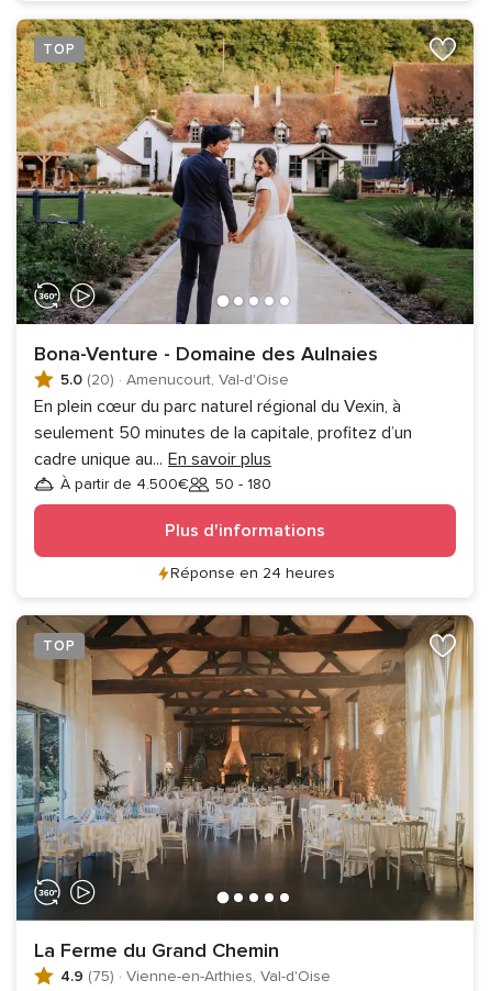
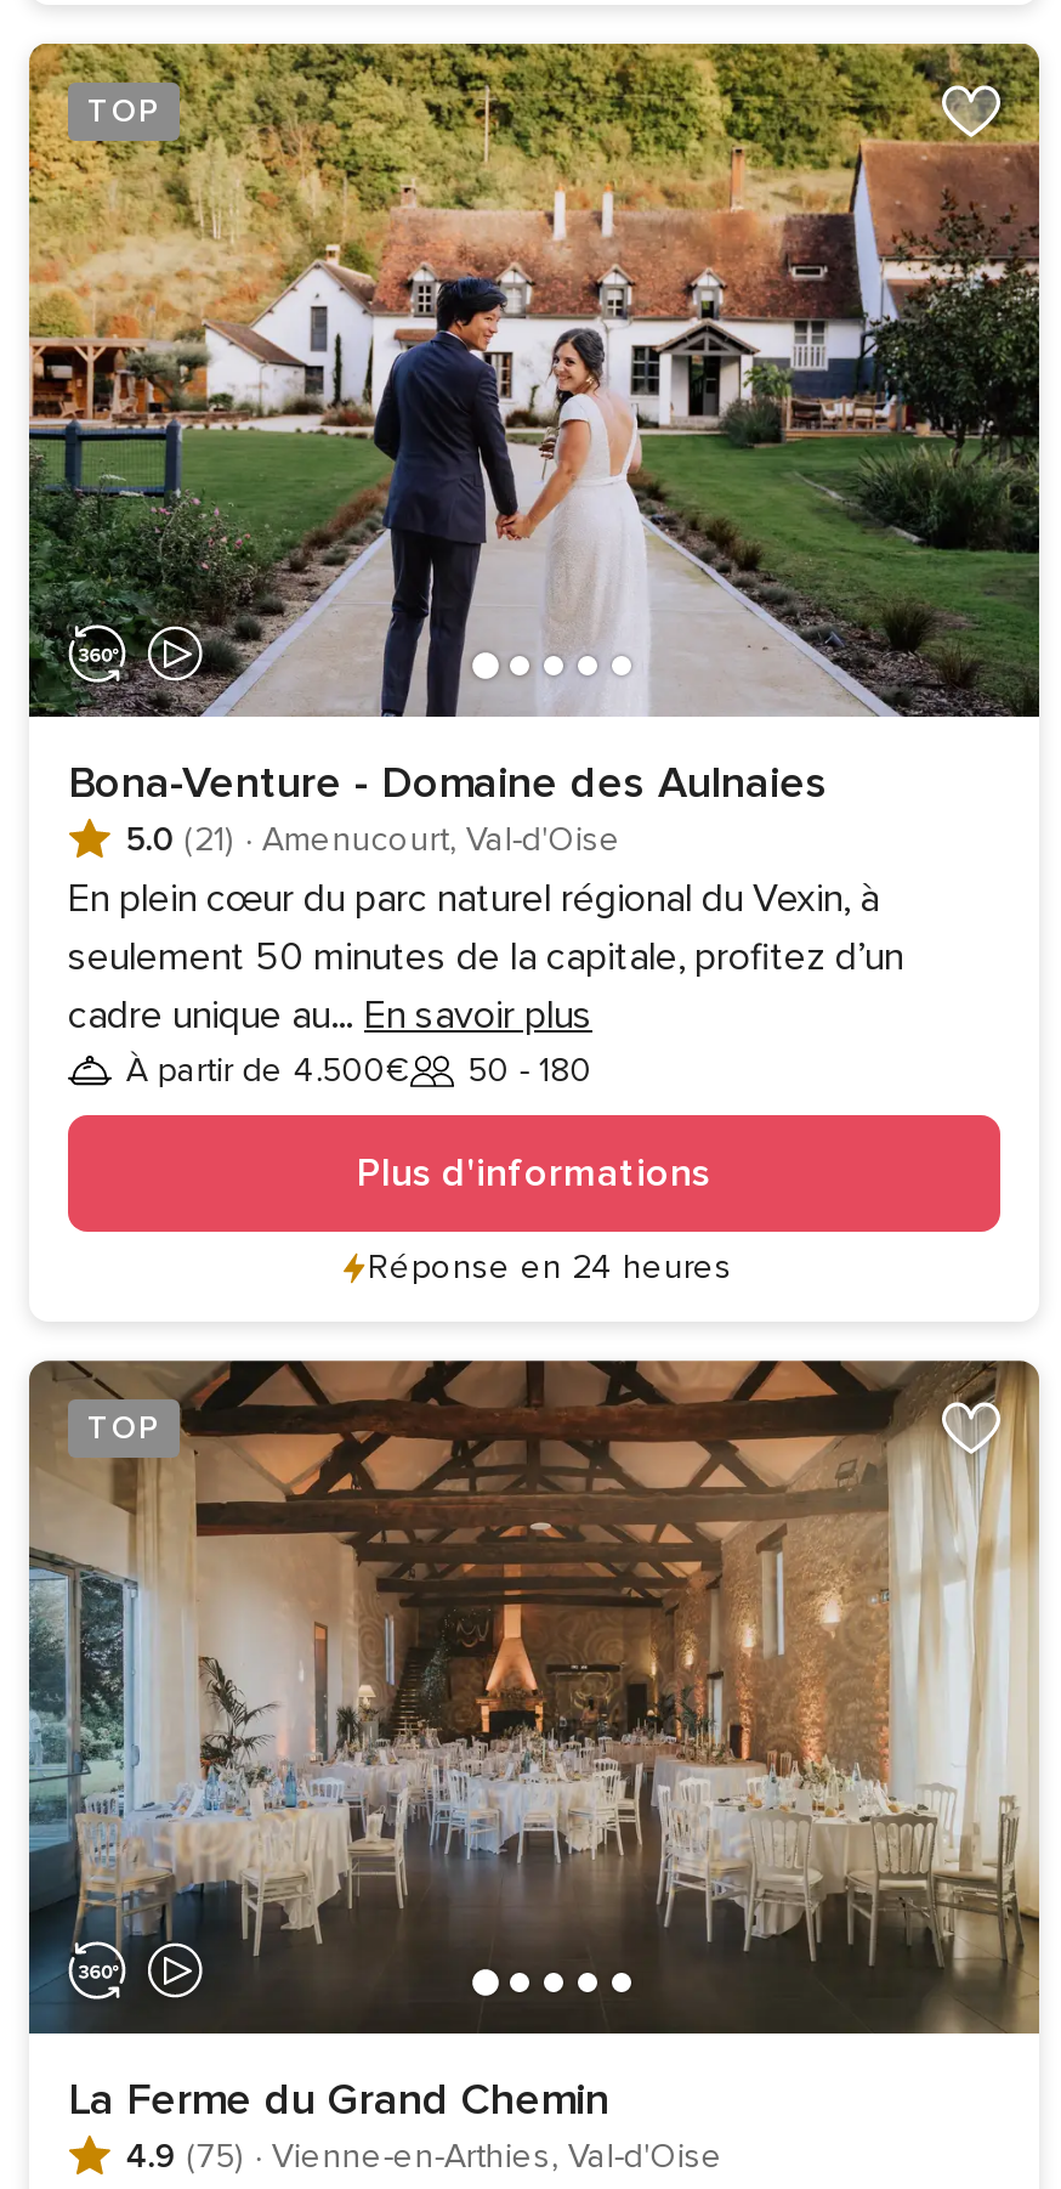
- 5.0 (20) · Amenucourt, Val-d'Oise
+ 5.0 (21) · Amenucourt, Val-d'Oise
